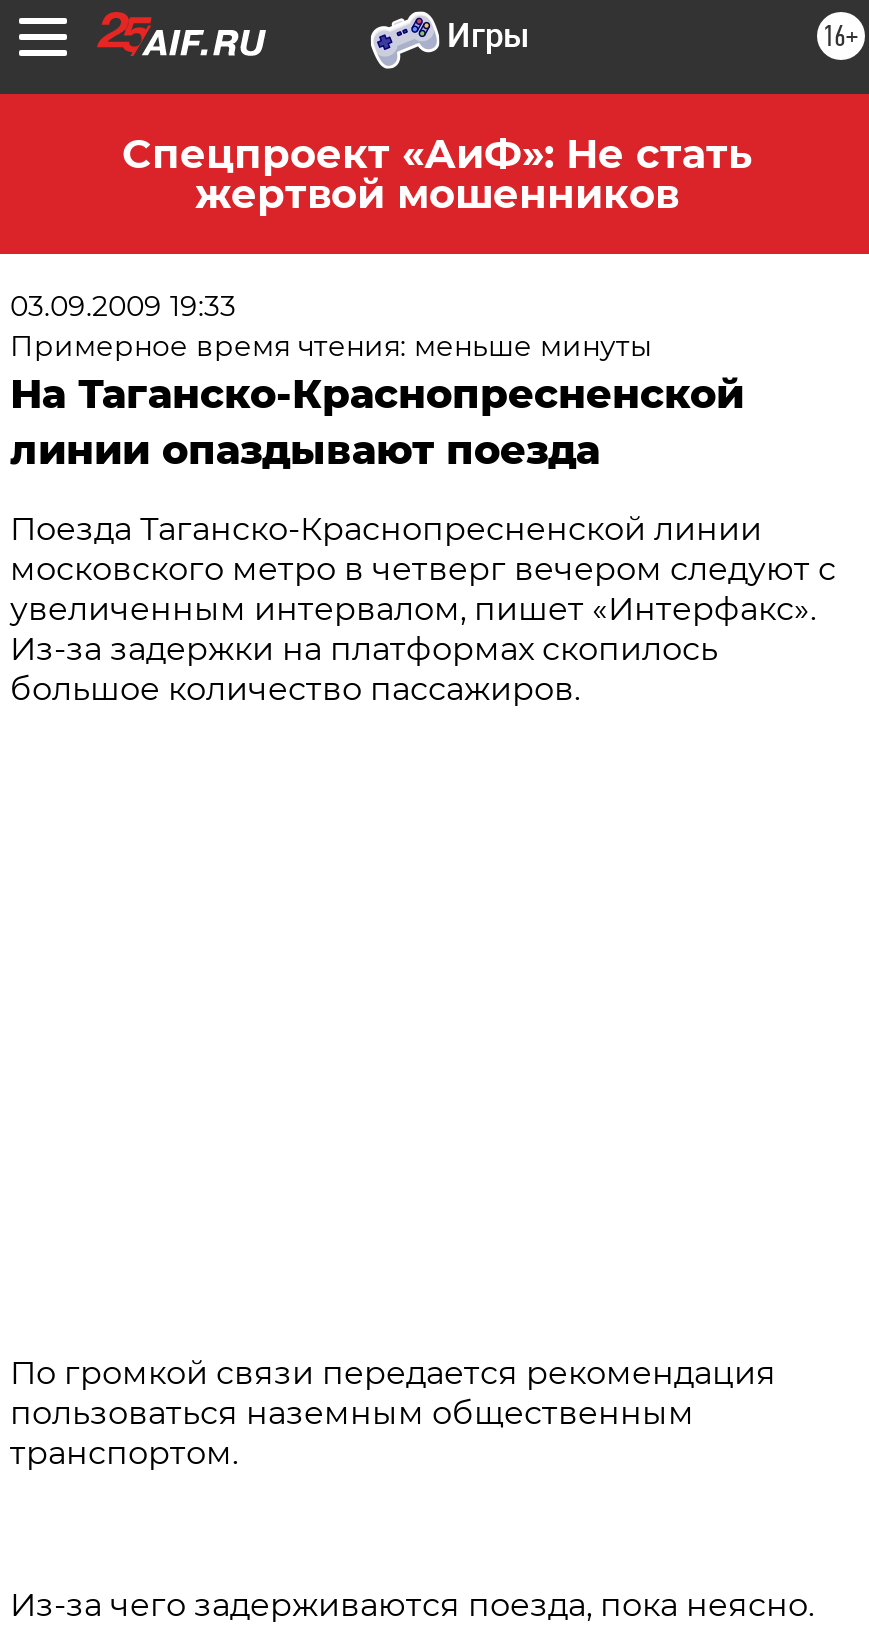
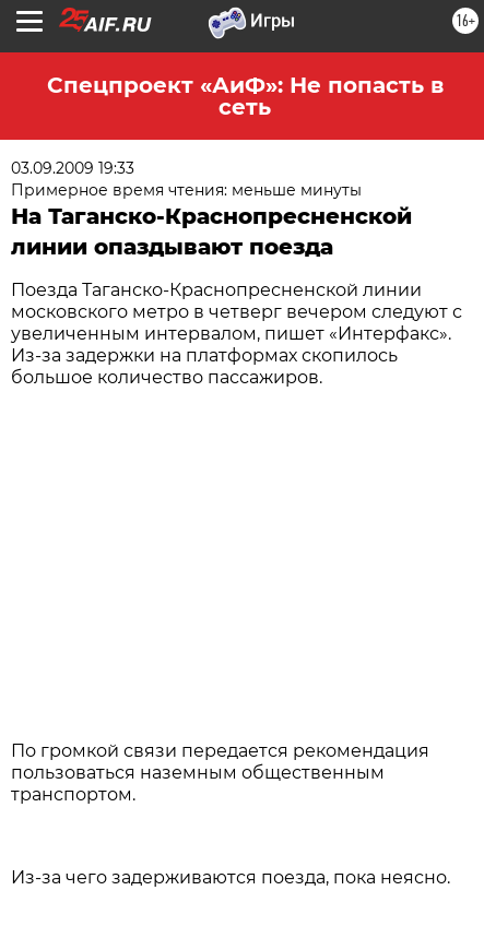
- Спецпроект «АиФ»: Не стать
- жертвой мошенников
+ Спецпроект «АиФ»: Не попасть в
+ сеть
